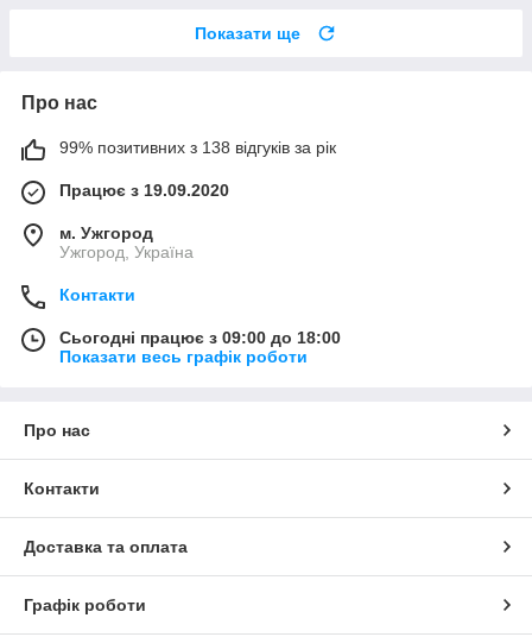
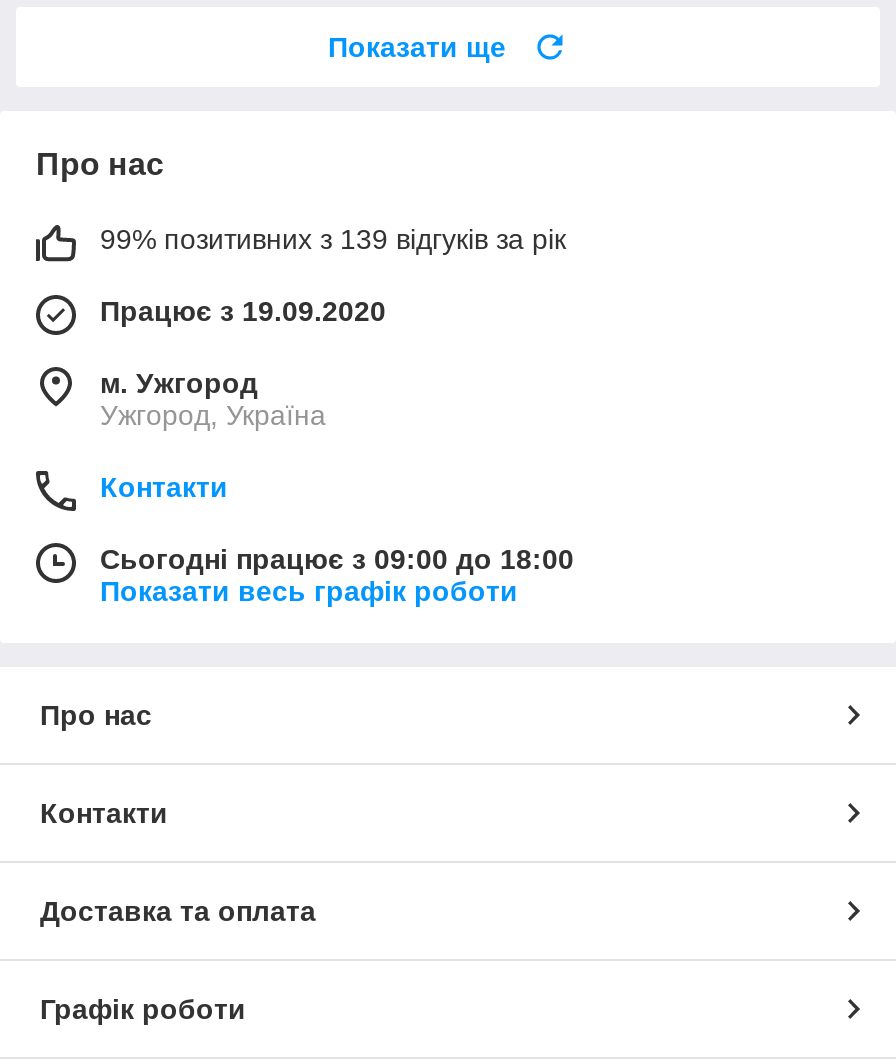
- 99% позитивних з 138 відгуків за рік
+ 99% позитивних з 139 відгуків за рік
